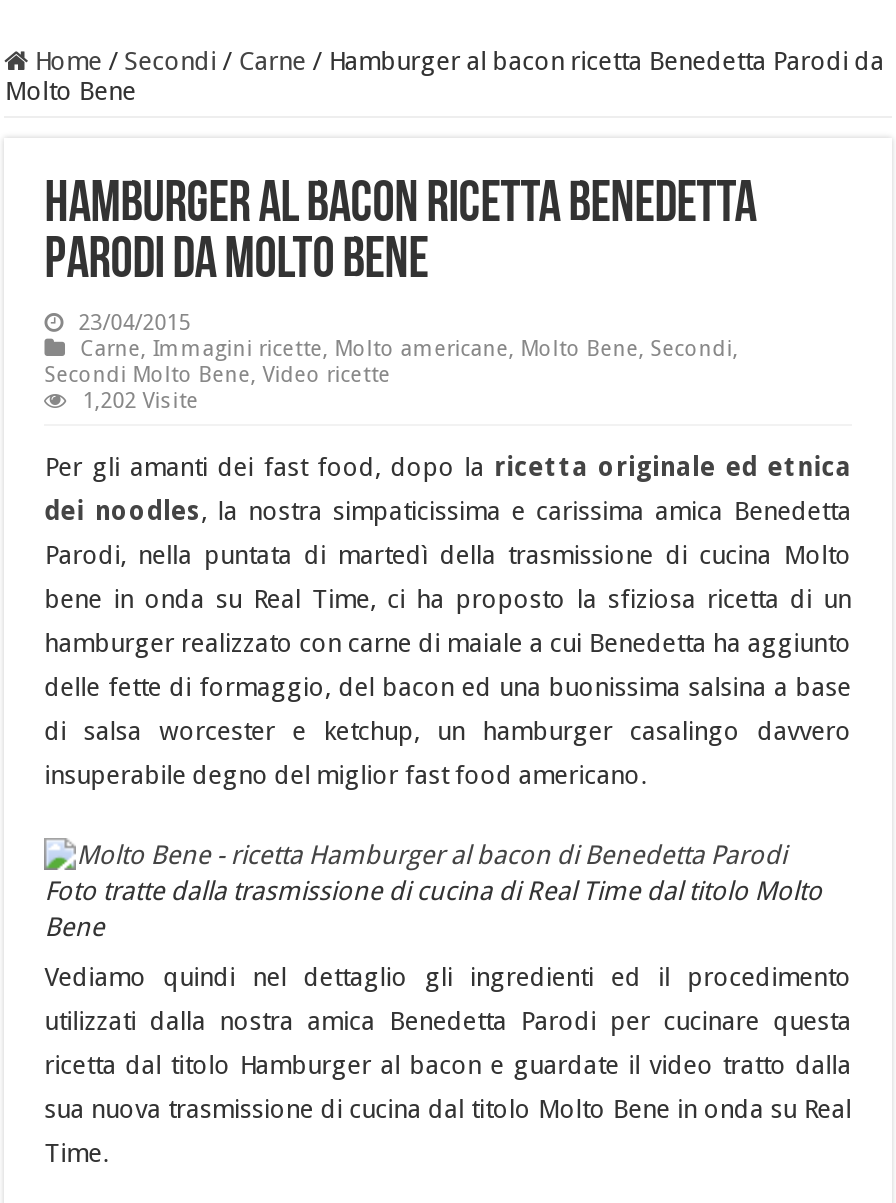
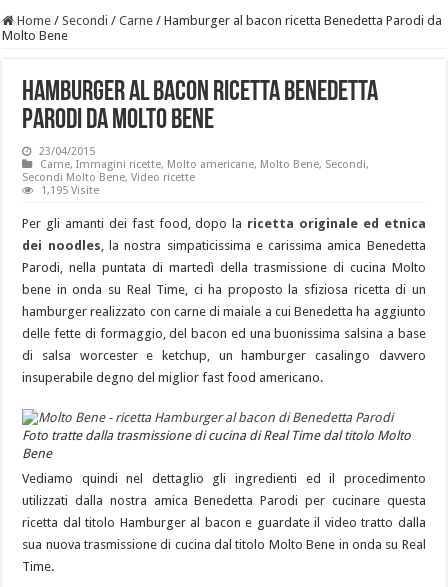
- 1,202 Visite
+ 1,195 Visite
